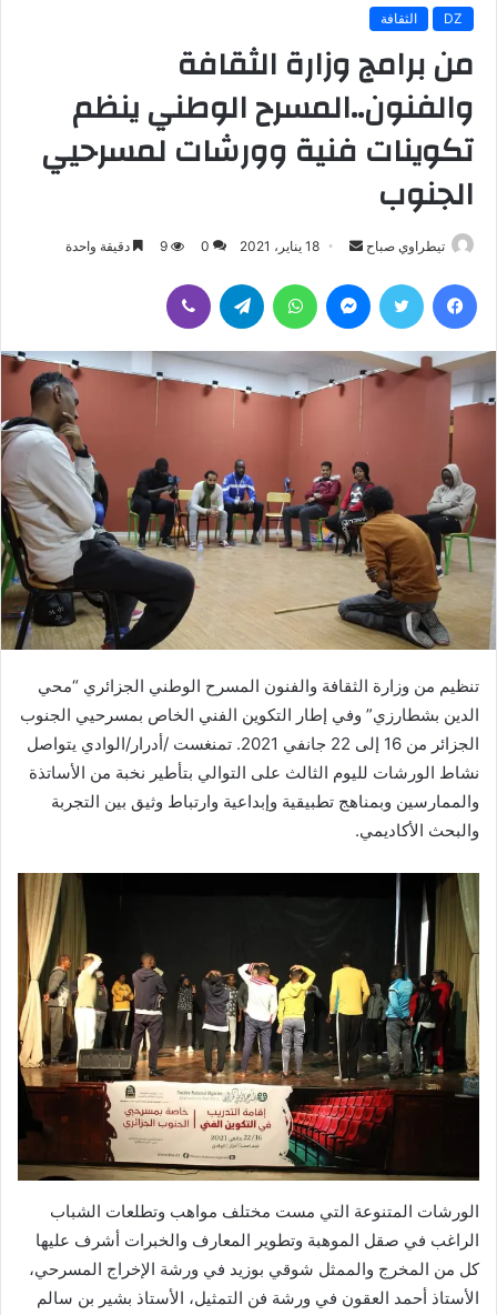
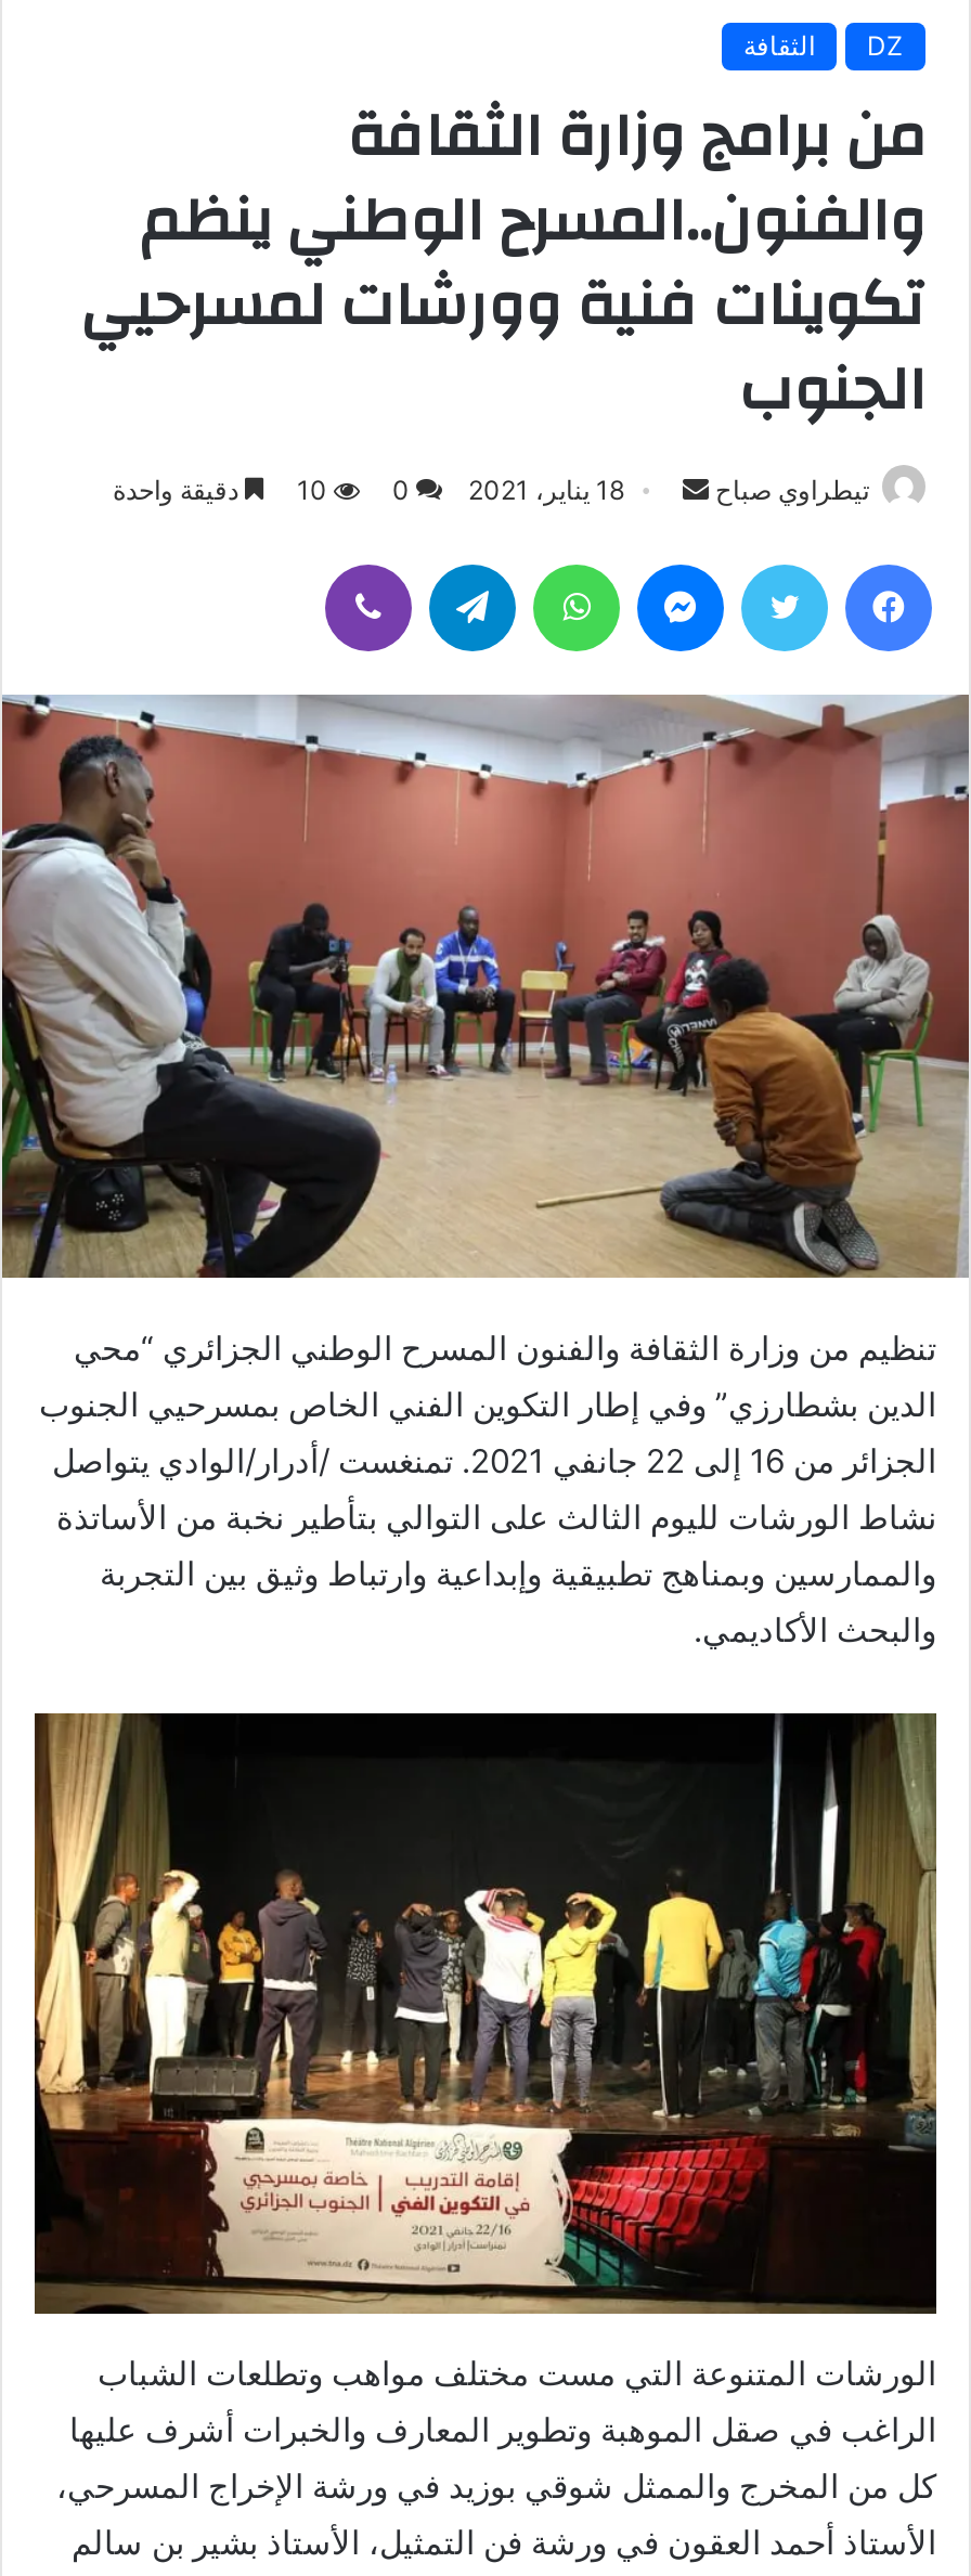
- 0 9 دقيقة واحدة
+ 0 10 دقيقة واحدة
